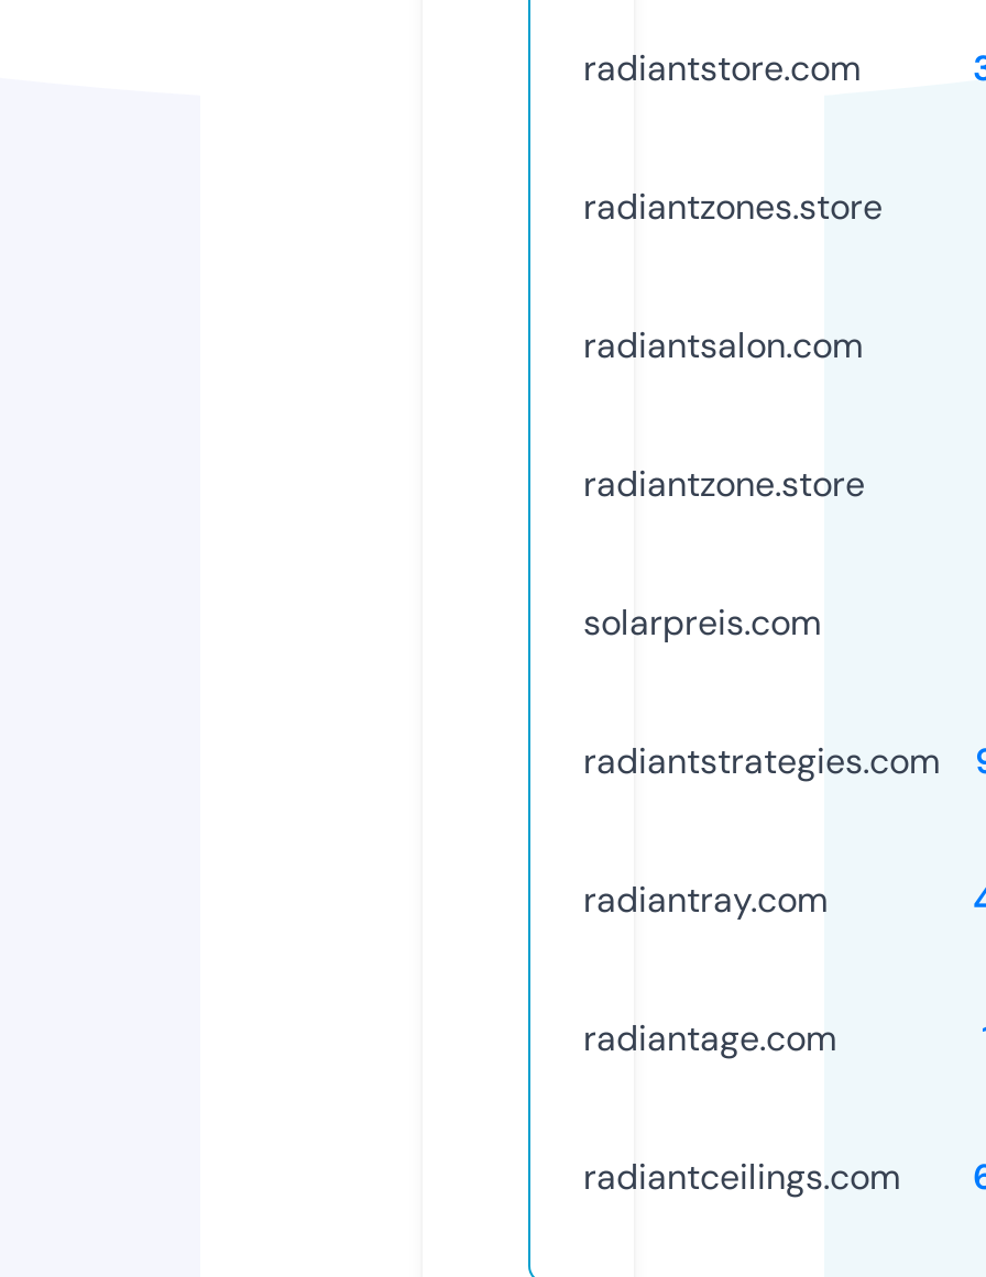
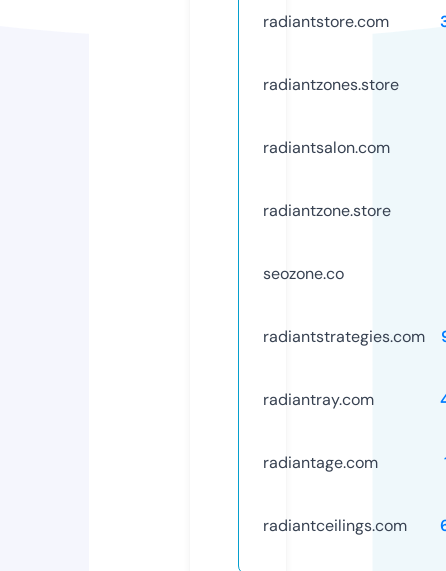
- solarpreis.com
+ seozone.co
